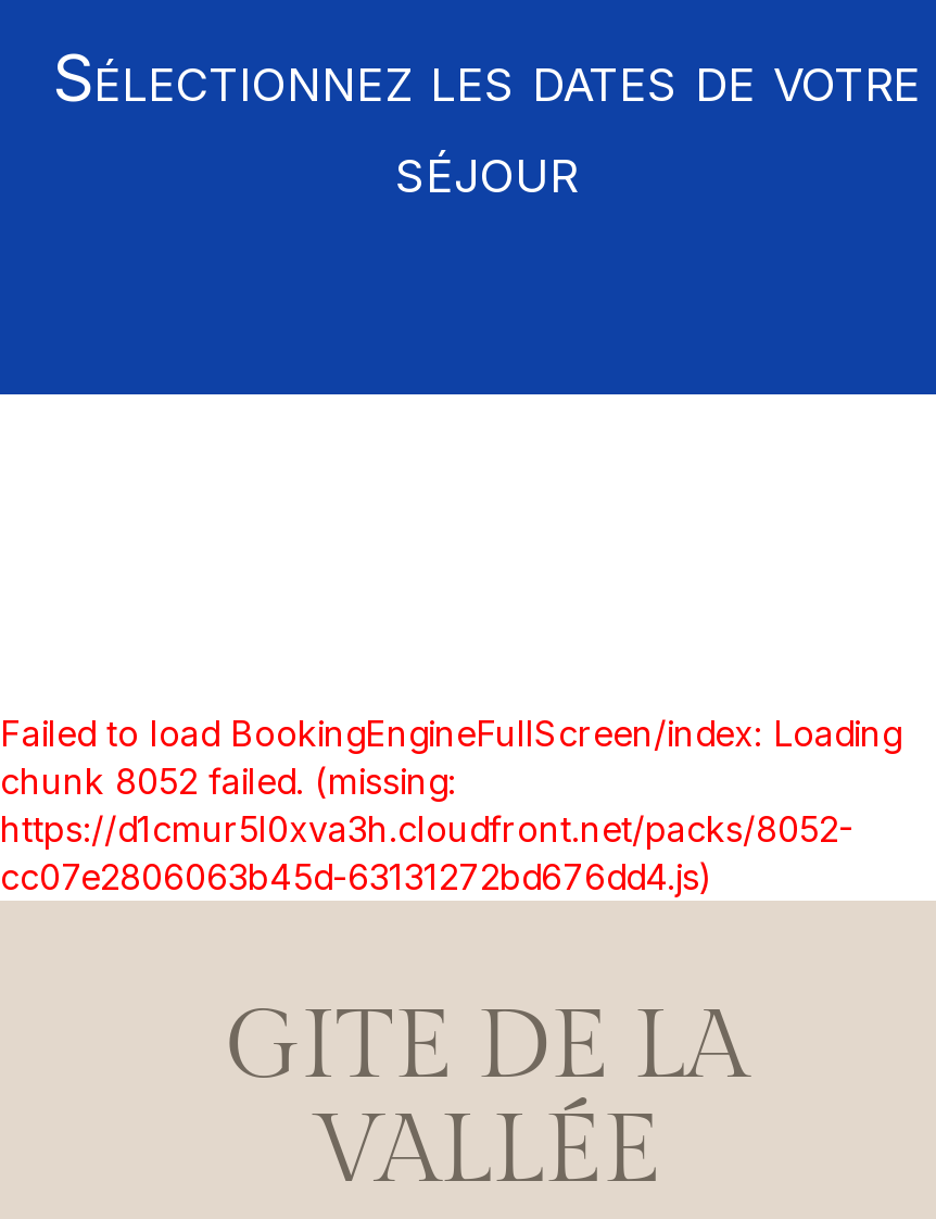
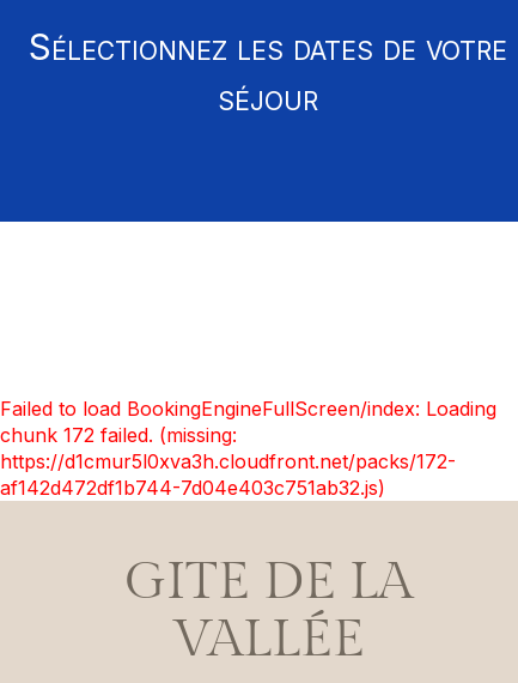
- chunk 8052 failed. (missing:
- https://d1cmur5l0xva3h.cloudfront.net/packs/8052-
- cc07e2806063b45d-63131272bd676dd4.js)
+ chunk 172 failed. (missing:
+ https://d1cmur5l0xva3h.cloudfront.net/packs/172-
+ af142d472df1b744-7d04e403c751ab32.js)
